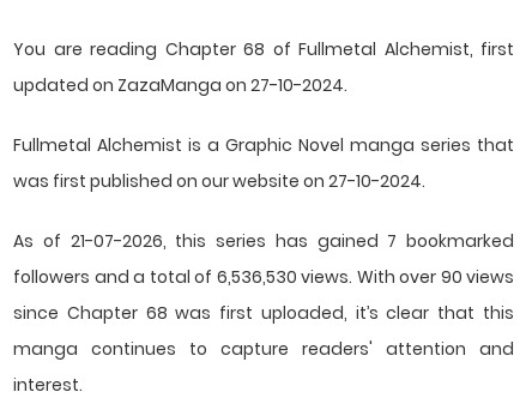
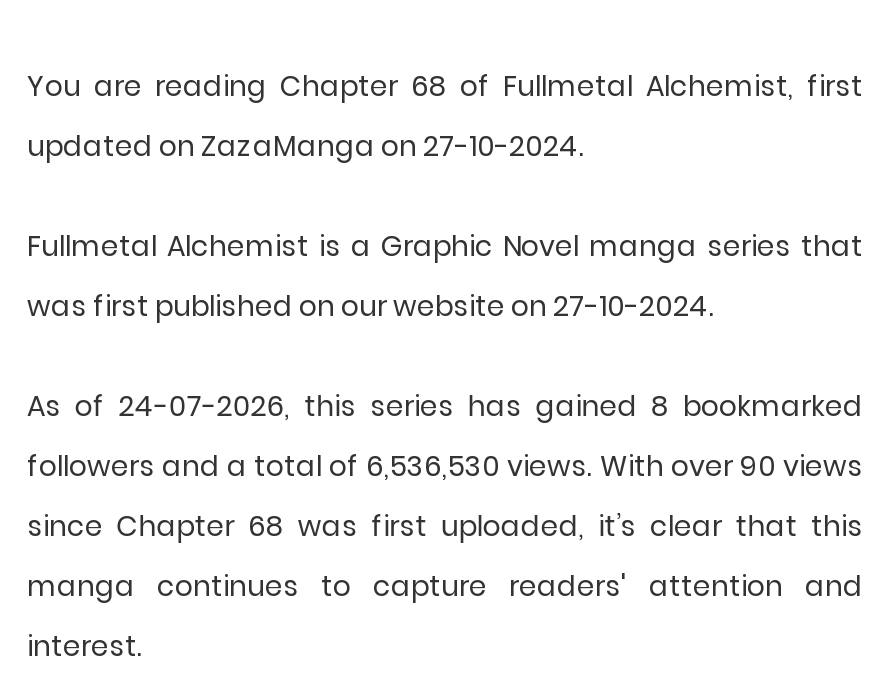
- As of 21-07-2026, this series has gained 7 bookmarked
+ As of 24-07-2026, this series has gained 8 bookmarked
